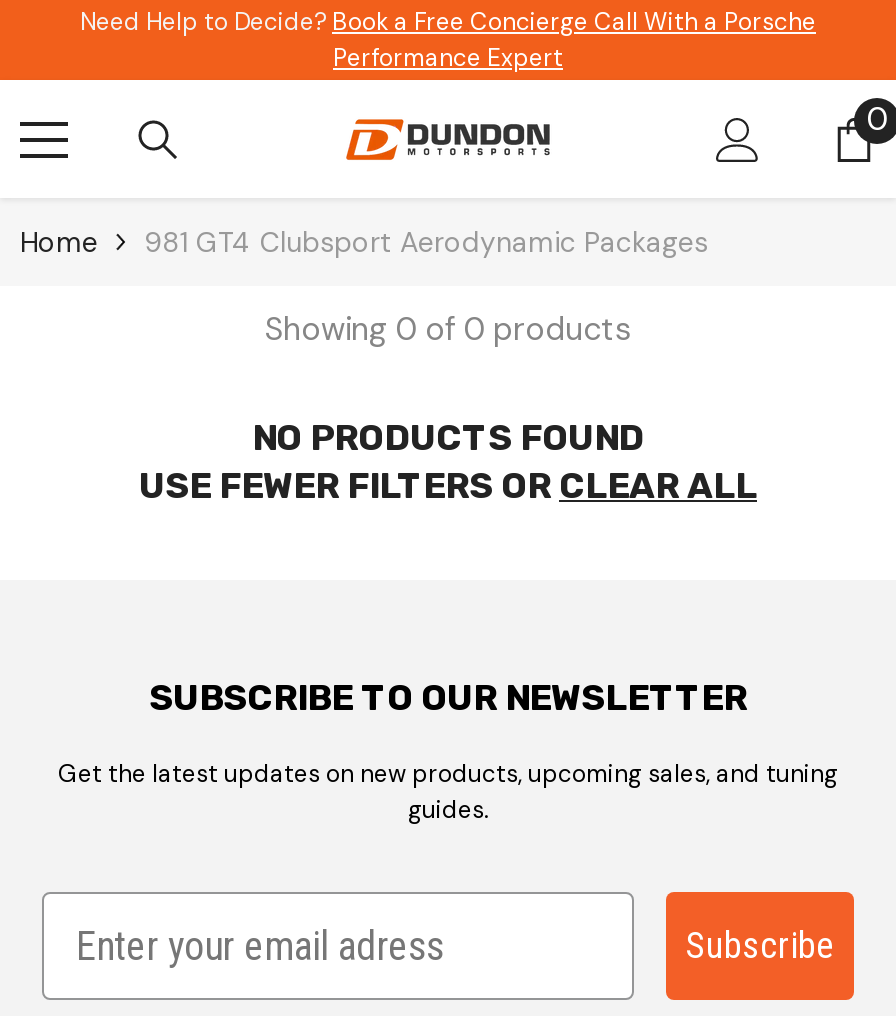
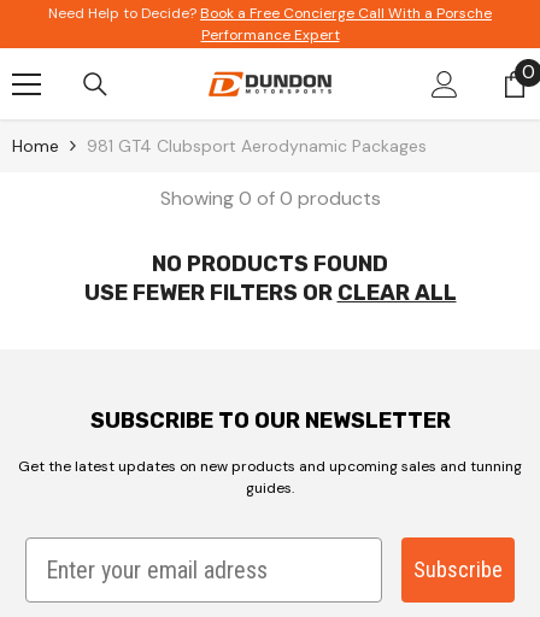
- Get the latest updates on new products, upcoming sales, and tuning
+ Get the latest updates on new products and upcoming sales and tunning
